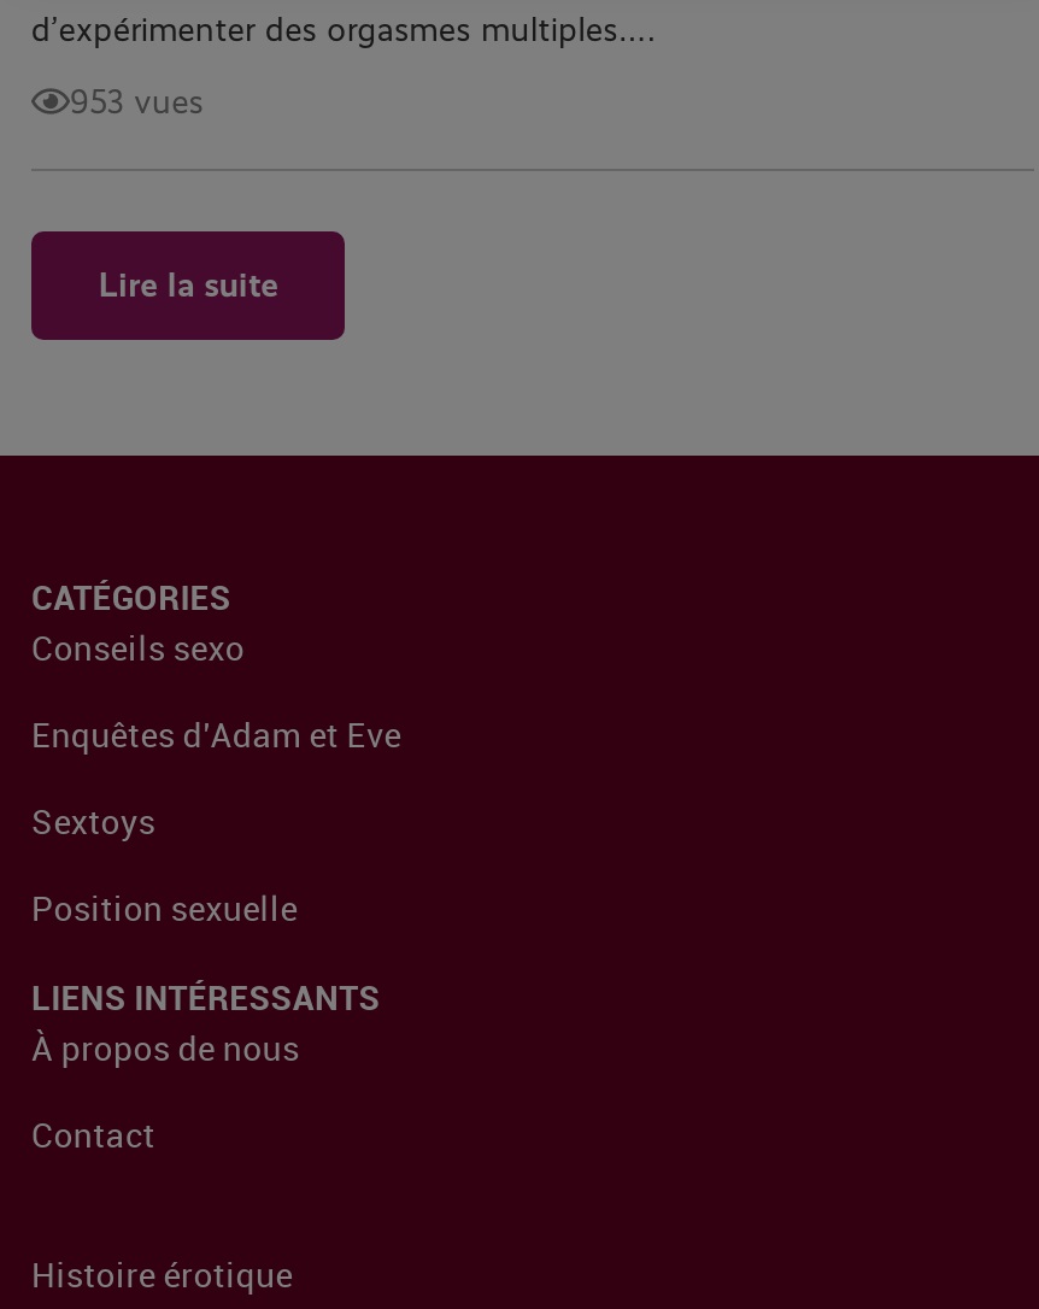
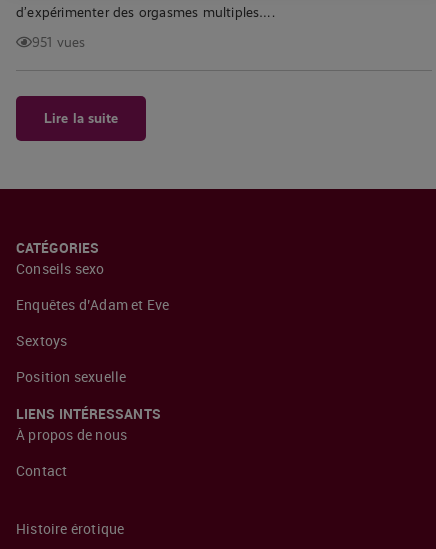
- 953 vues
+ 951 vues
